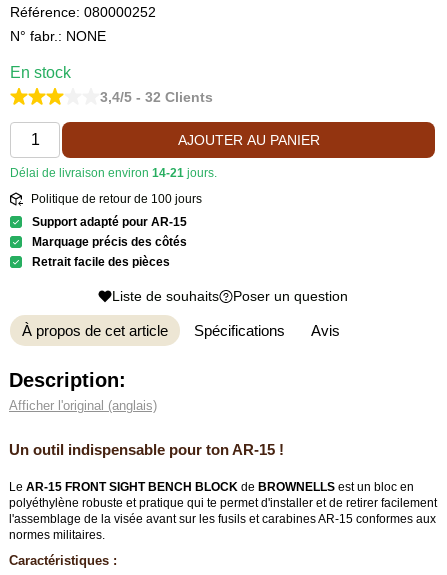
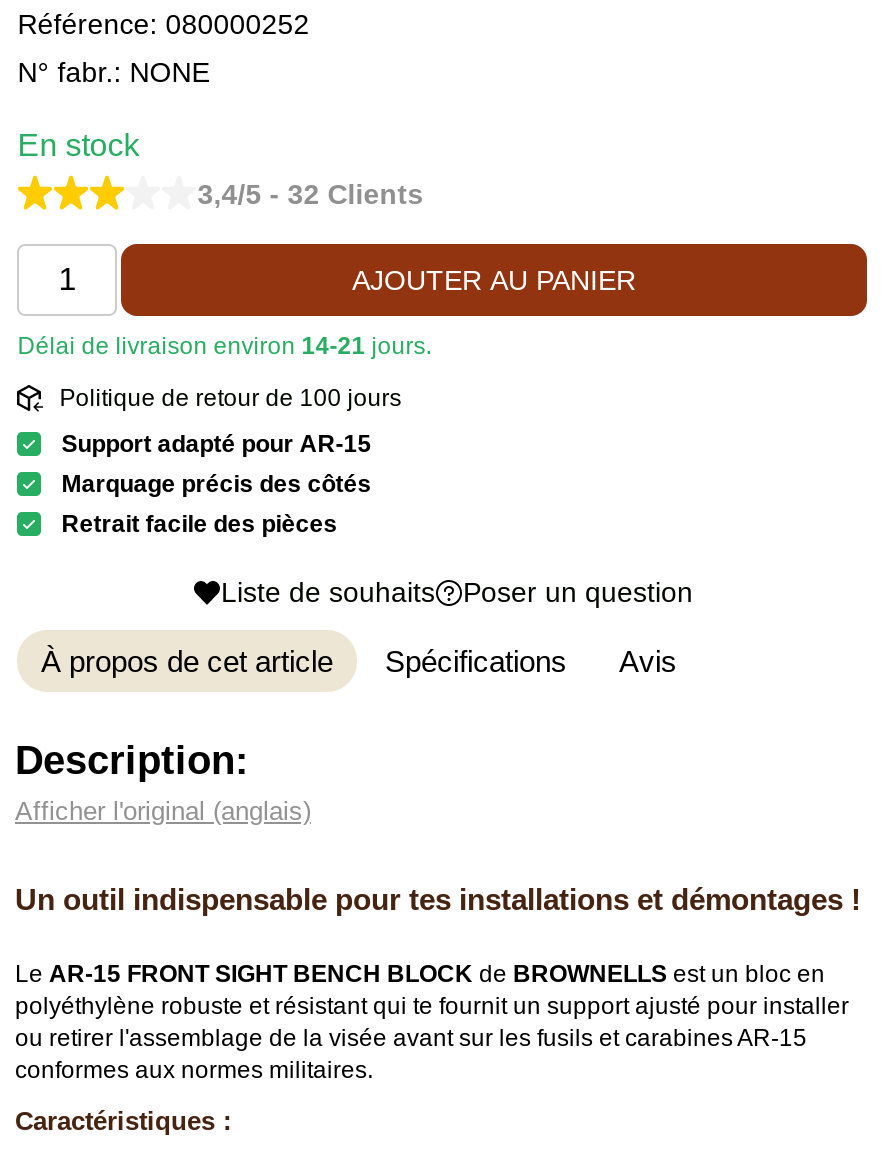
- Un outil indispensable pour ton AR-15 !
+ Un outil indispensable pour tes installations et démontages !

- polyéthylène robuste et pratique qui te permet d'installer et de retirer facilement
- l'assemblage de la visée avant sur les fusils et carabines AR-15 conformes aux
- normes militaires.
+ polyéthylène robuste et résistant qui te fournit un support ajusté pour installer
+ ou retirer l'assemblage de la visée avant sur les fusils et carabines AR-15
+ conformes aux normes militaires.
